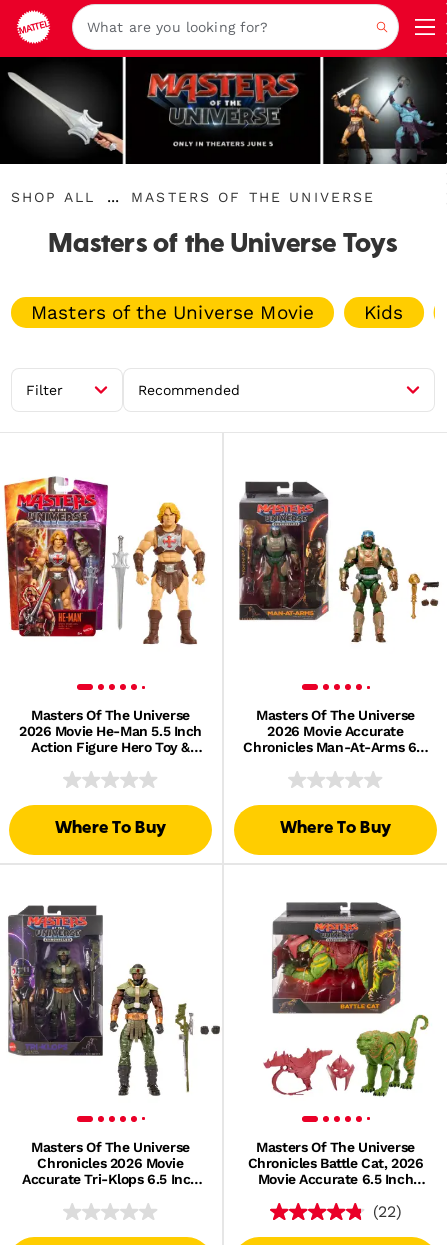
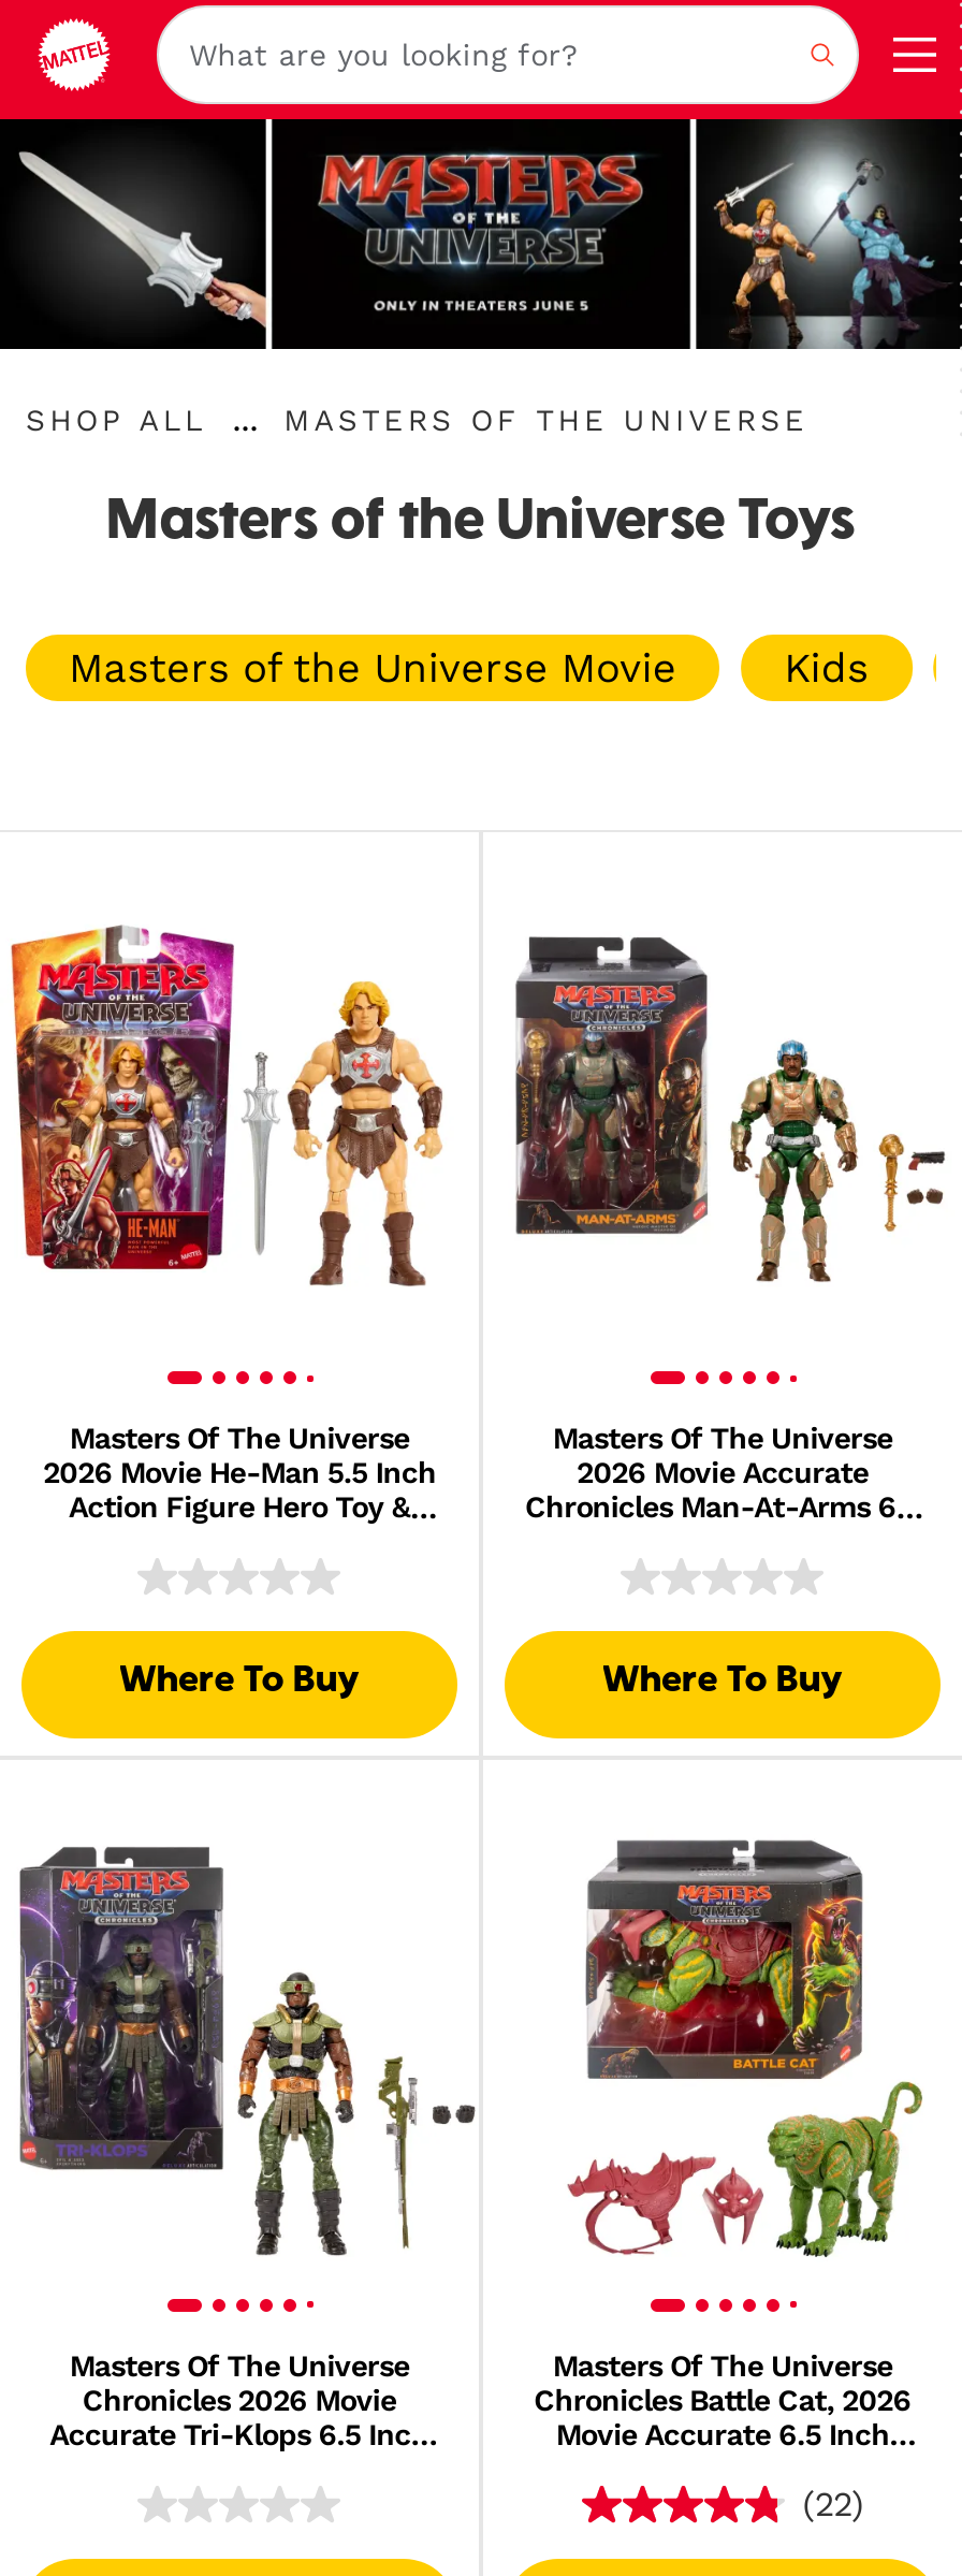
- Filter
- Recommended
